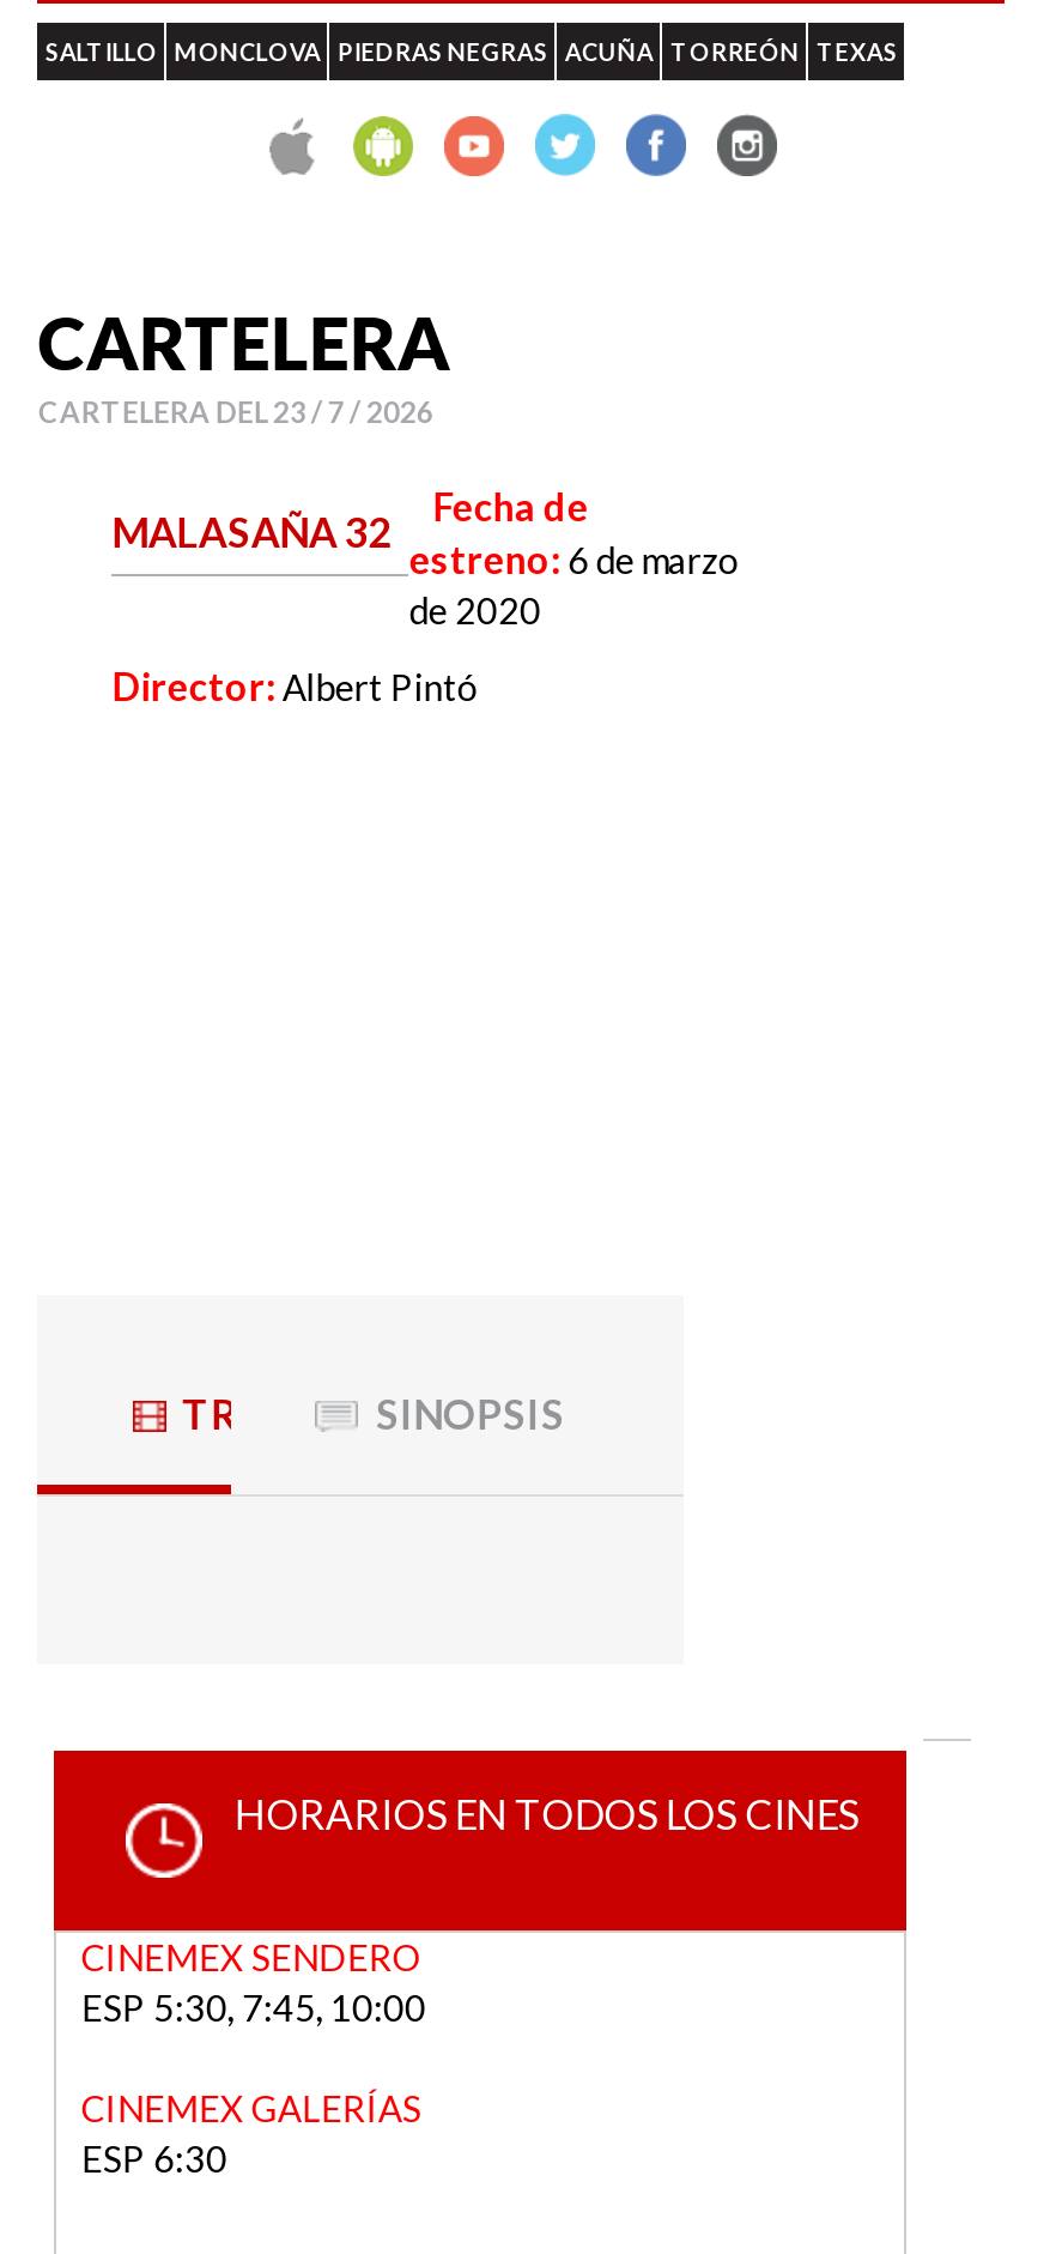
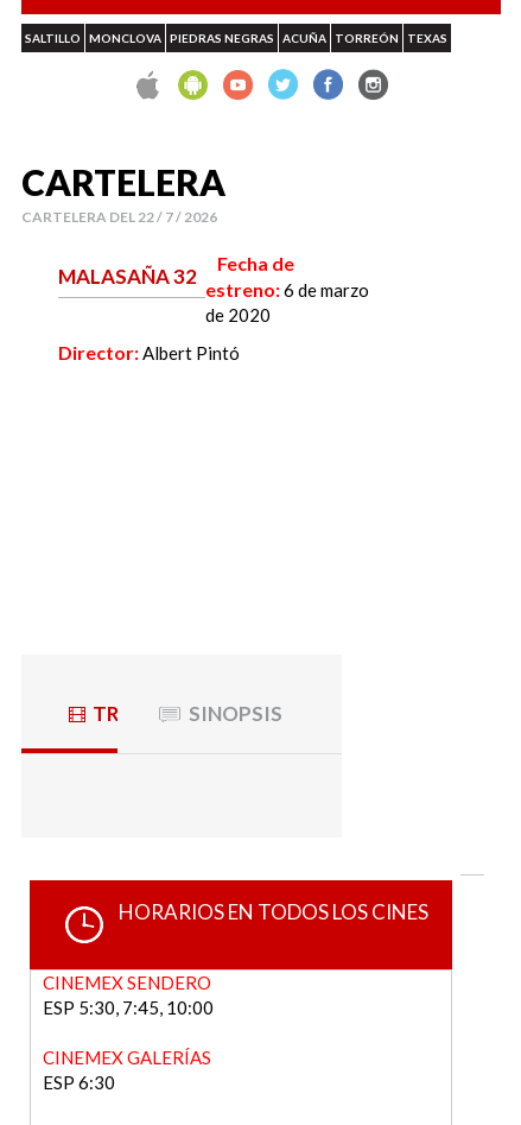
- CARTELERA DEL 23 / 7 / 2026
+ CARTELERA DEL 22 / 7 / 2026
